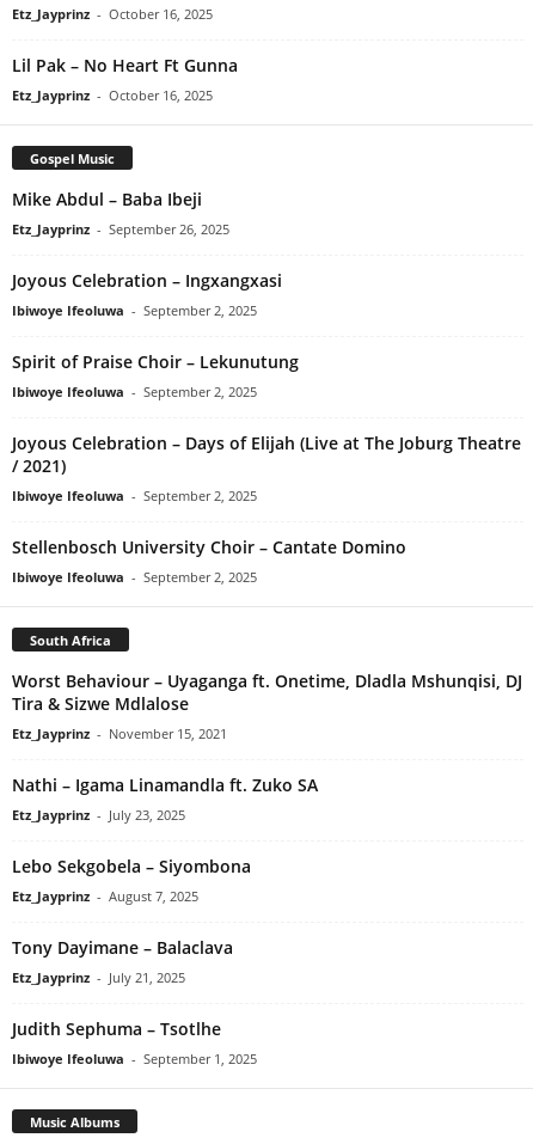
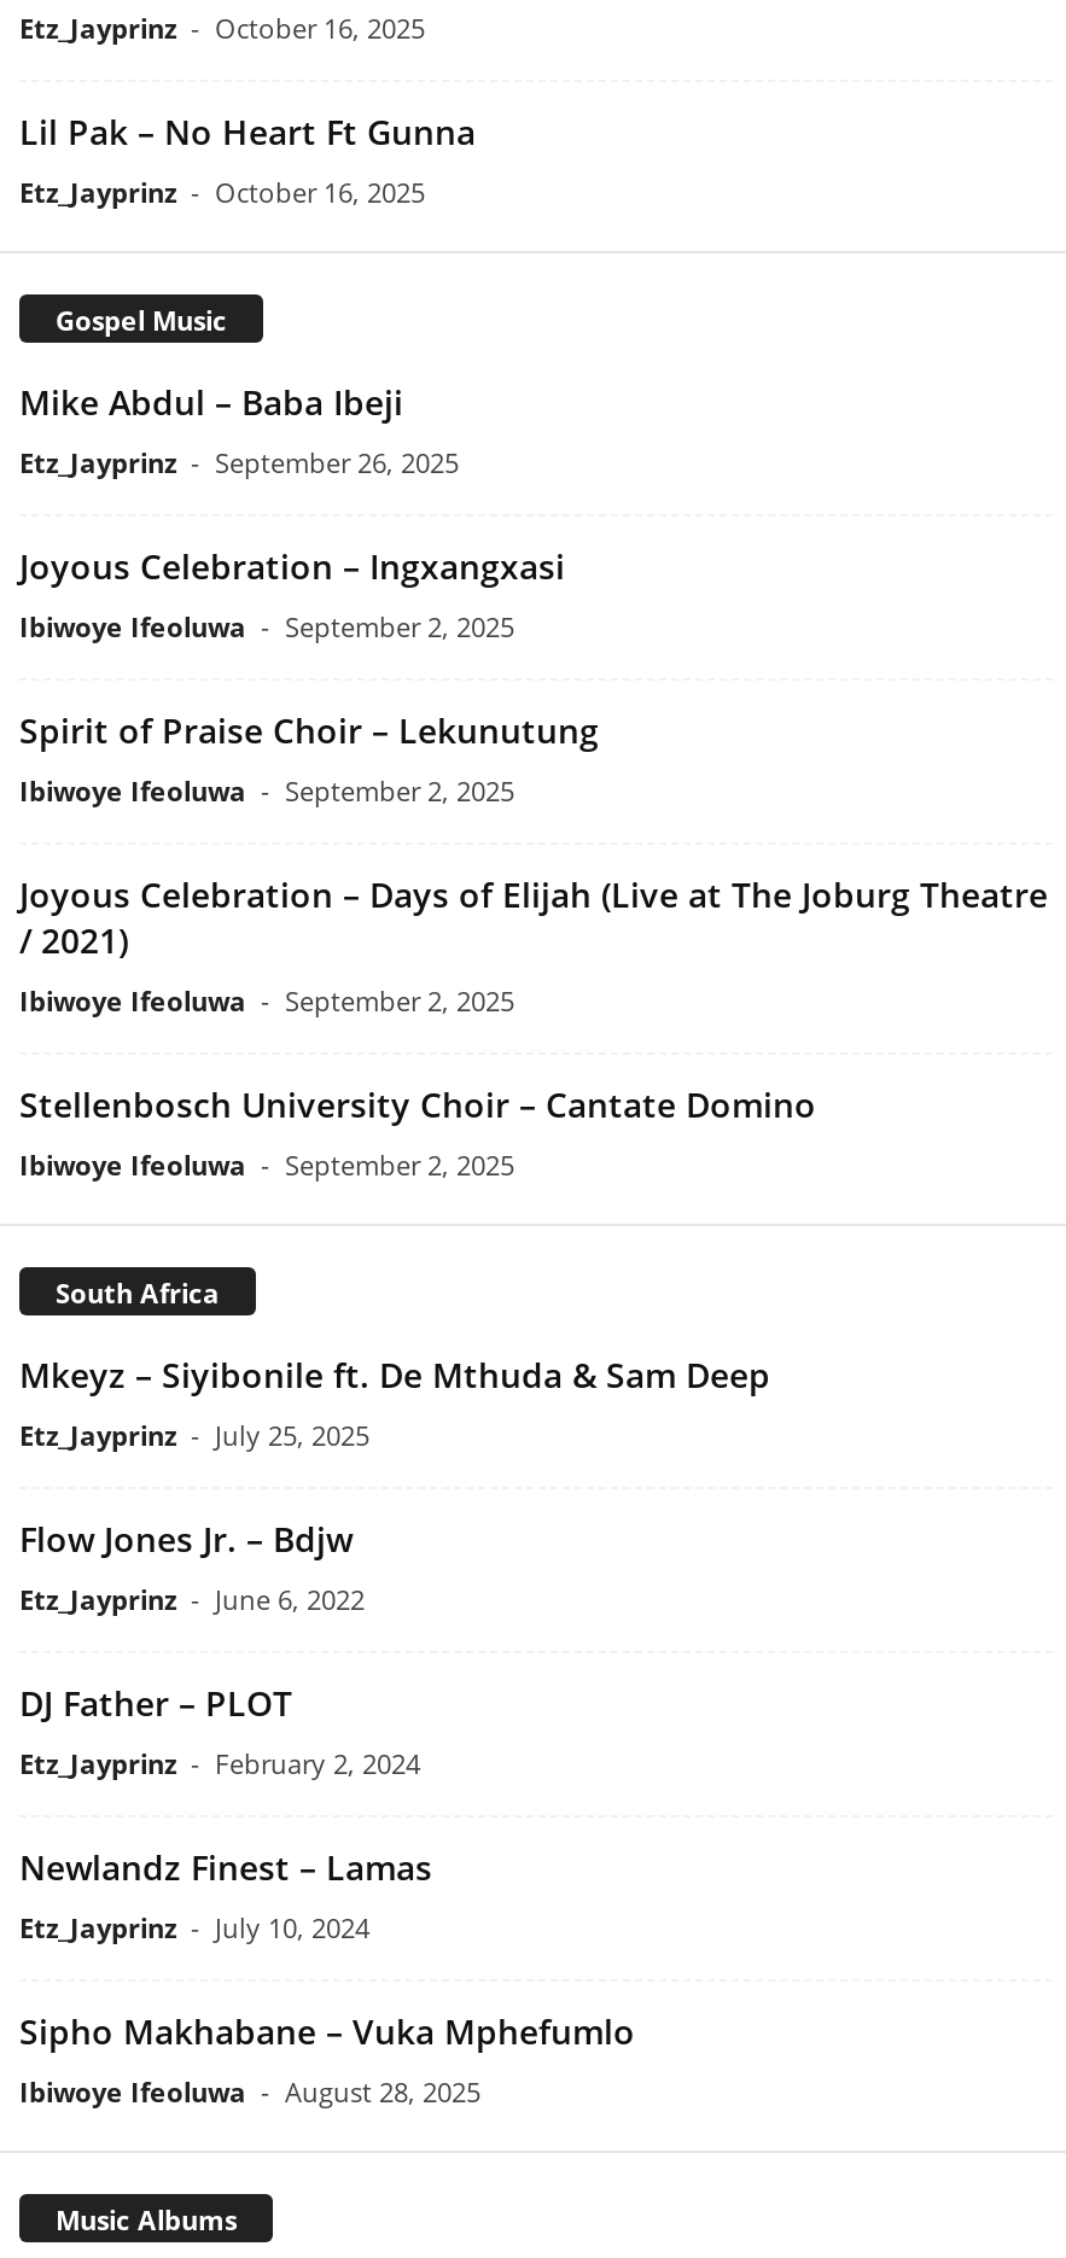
- Worst Behaviour – Uyaganga ft. Onetime, Dladla Mshunqisi, DJ
- Tira & Sizwe Mdlalose
- Etz_Jayprinz - November 15, 2021
+ Mkeyz – Siyibonile ft. De Mthuda & Sam Deep
+ Etz_Jayprinz - July 25, 2025

- Nathi – Igama Linamandla ft. Zuko SA
- Etz_Jayprinz - July 23, 2025
+ Flow Jones Jr. – Bdjw
+ Etz_Jayprinz - June 6, 2022

- Lebo Sekgobela – Siyombona
- Etz_Jayprinz - August 7, 2025
+ DJ Father – PLOT
+ Etz_Jayprinz - February 2, 2024

- Tony Dayimane – Balaclava
- Etz_Jayprinz - July 21, 2025
+ Newlandz Finest – Lamas
+ Etz_Jayprinz - July 10, 2024

- Judith Sephuma – Tsotlhe
- Ibiwoye Ifeoluwa - September 1, 2025
+ Sipho Makhabane – Vuka Mphefumlo
+ Ibiwoye Ifeoluwa - August 28, 2025
